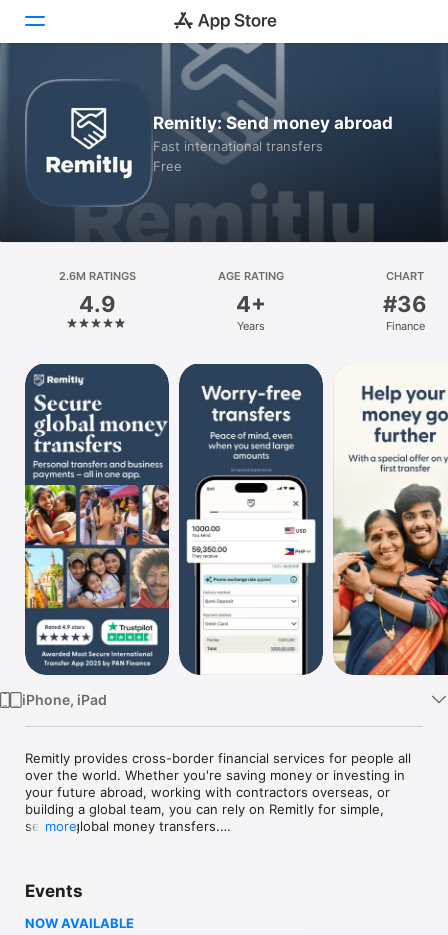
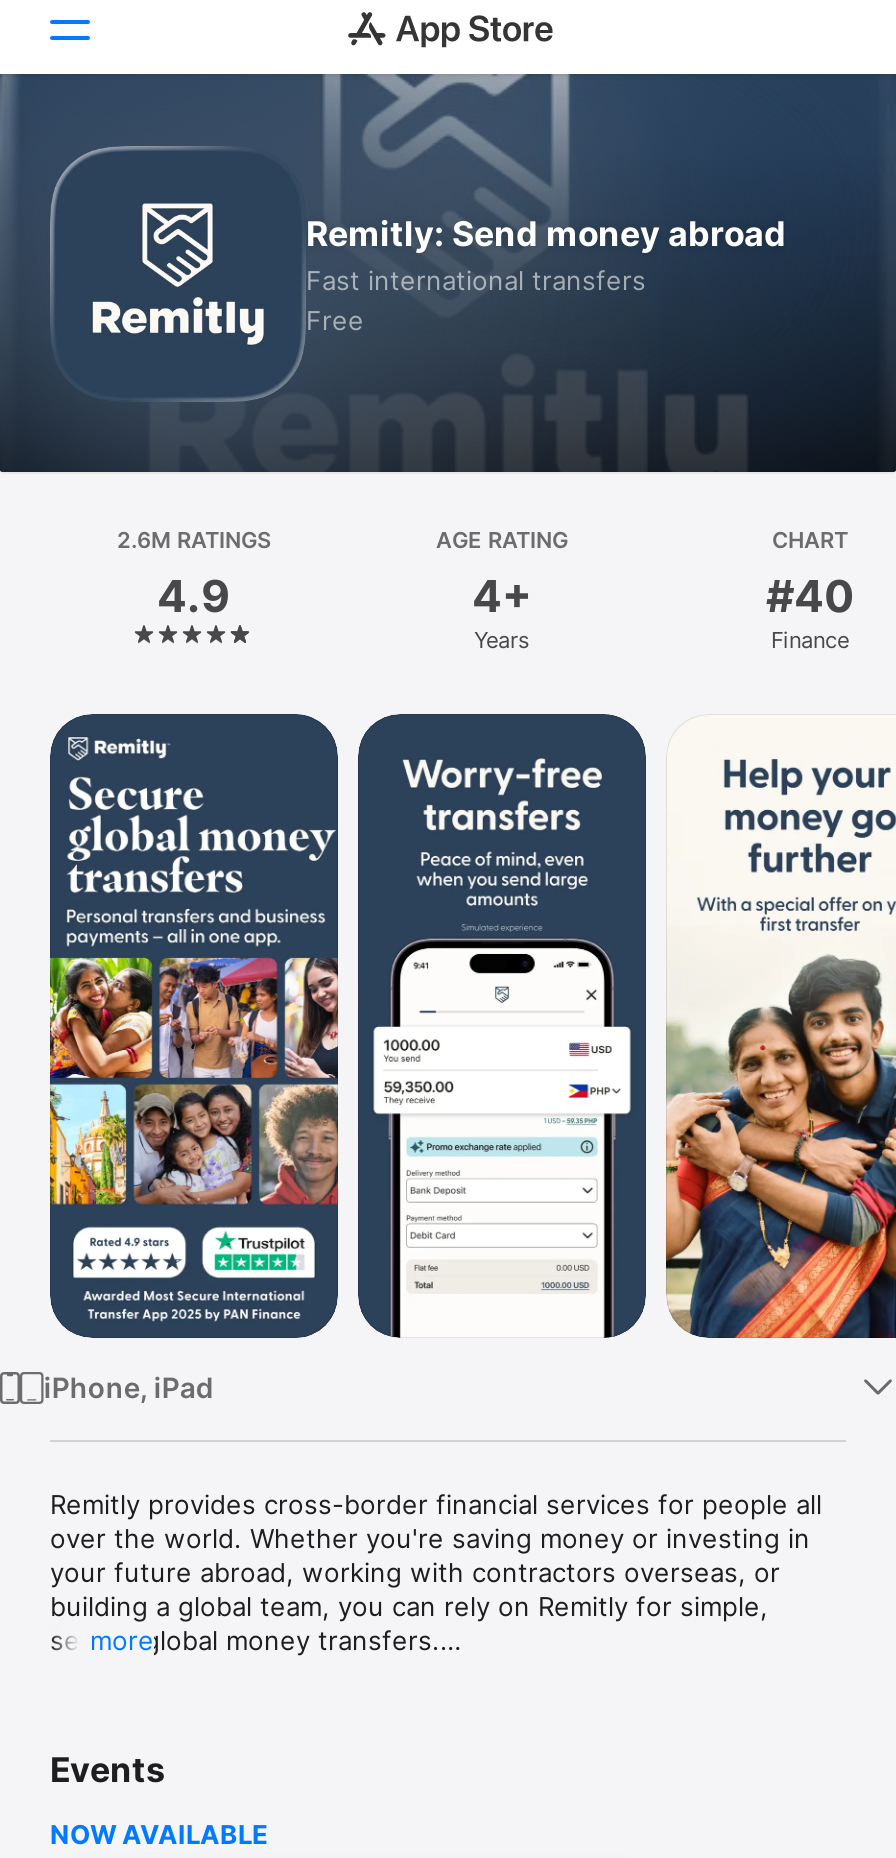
- #36
+ #40
